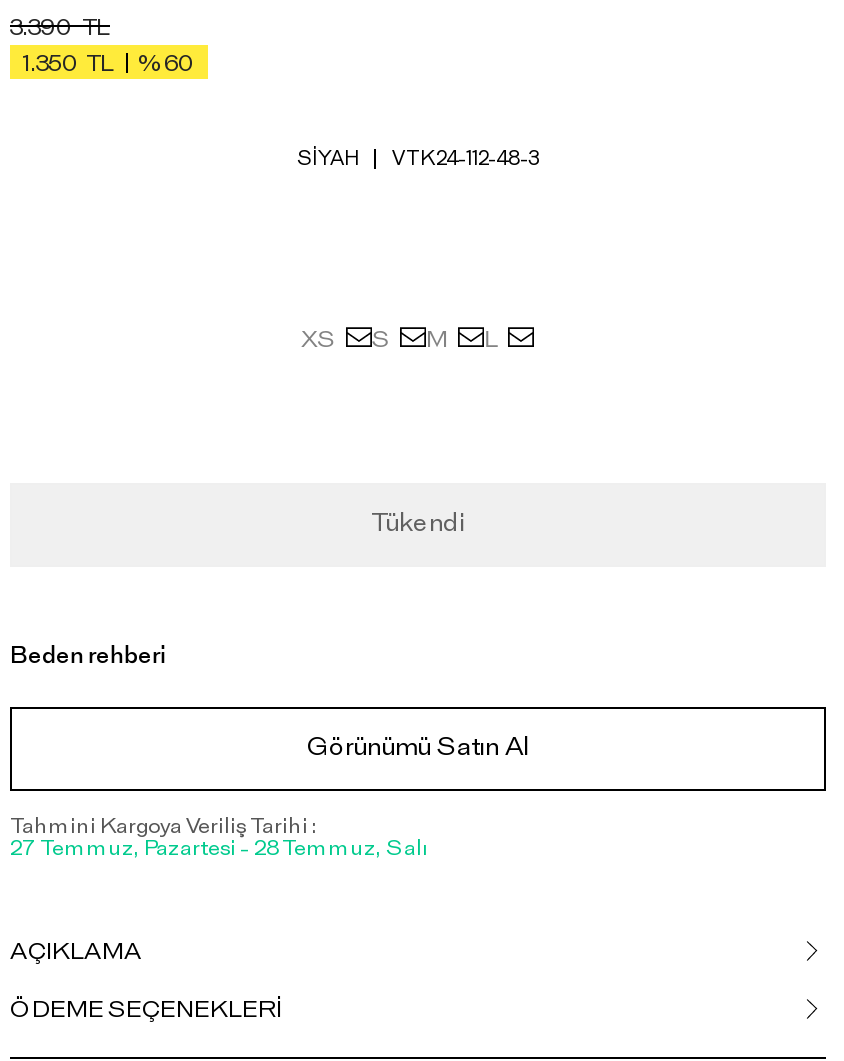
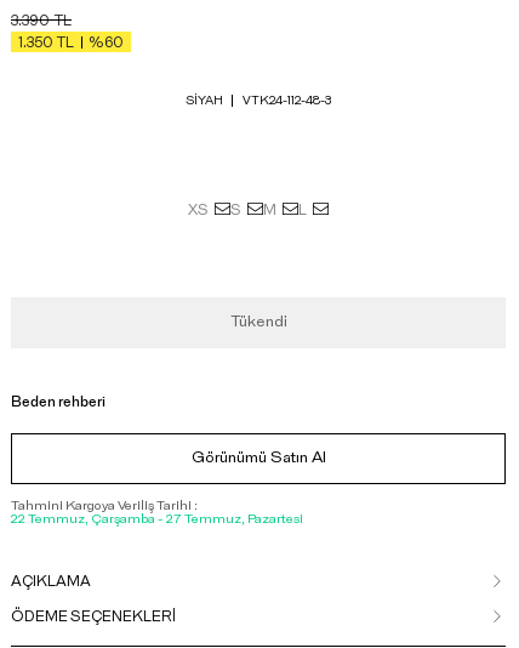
- 27 Temmuz, Pazartesi - 28 Temmuz, Salı
+ 22 Temmuz, Çarşamba - 27 Temmuz, Pazartesi
